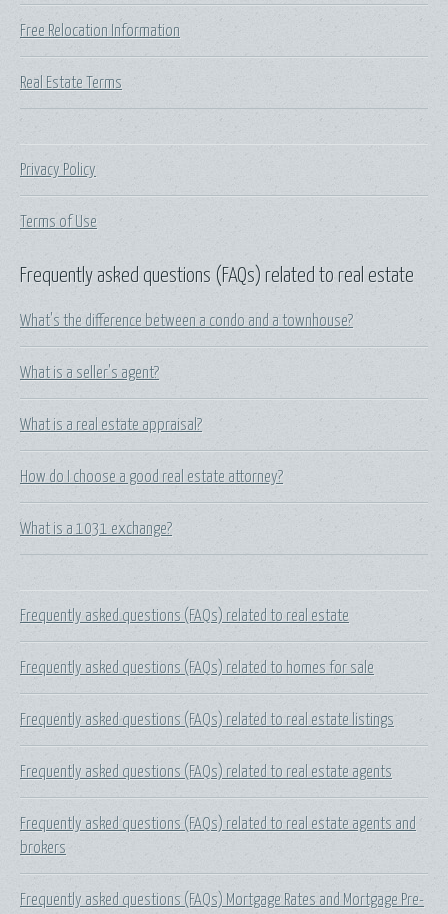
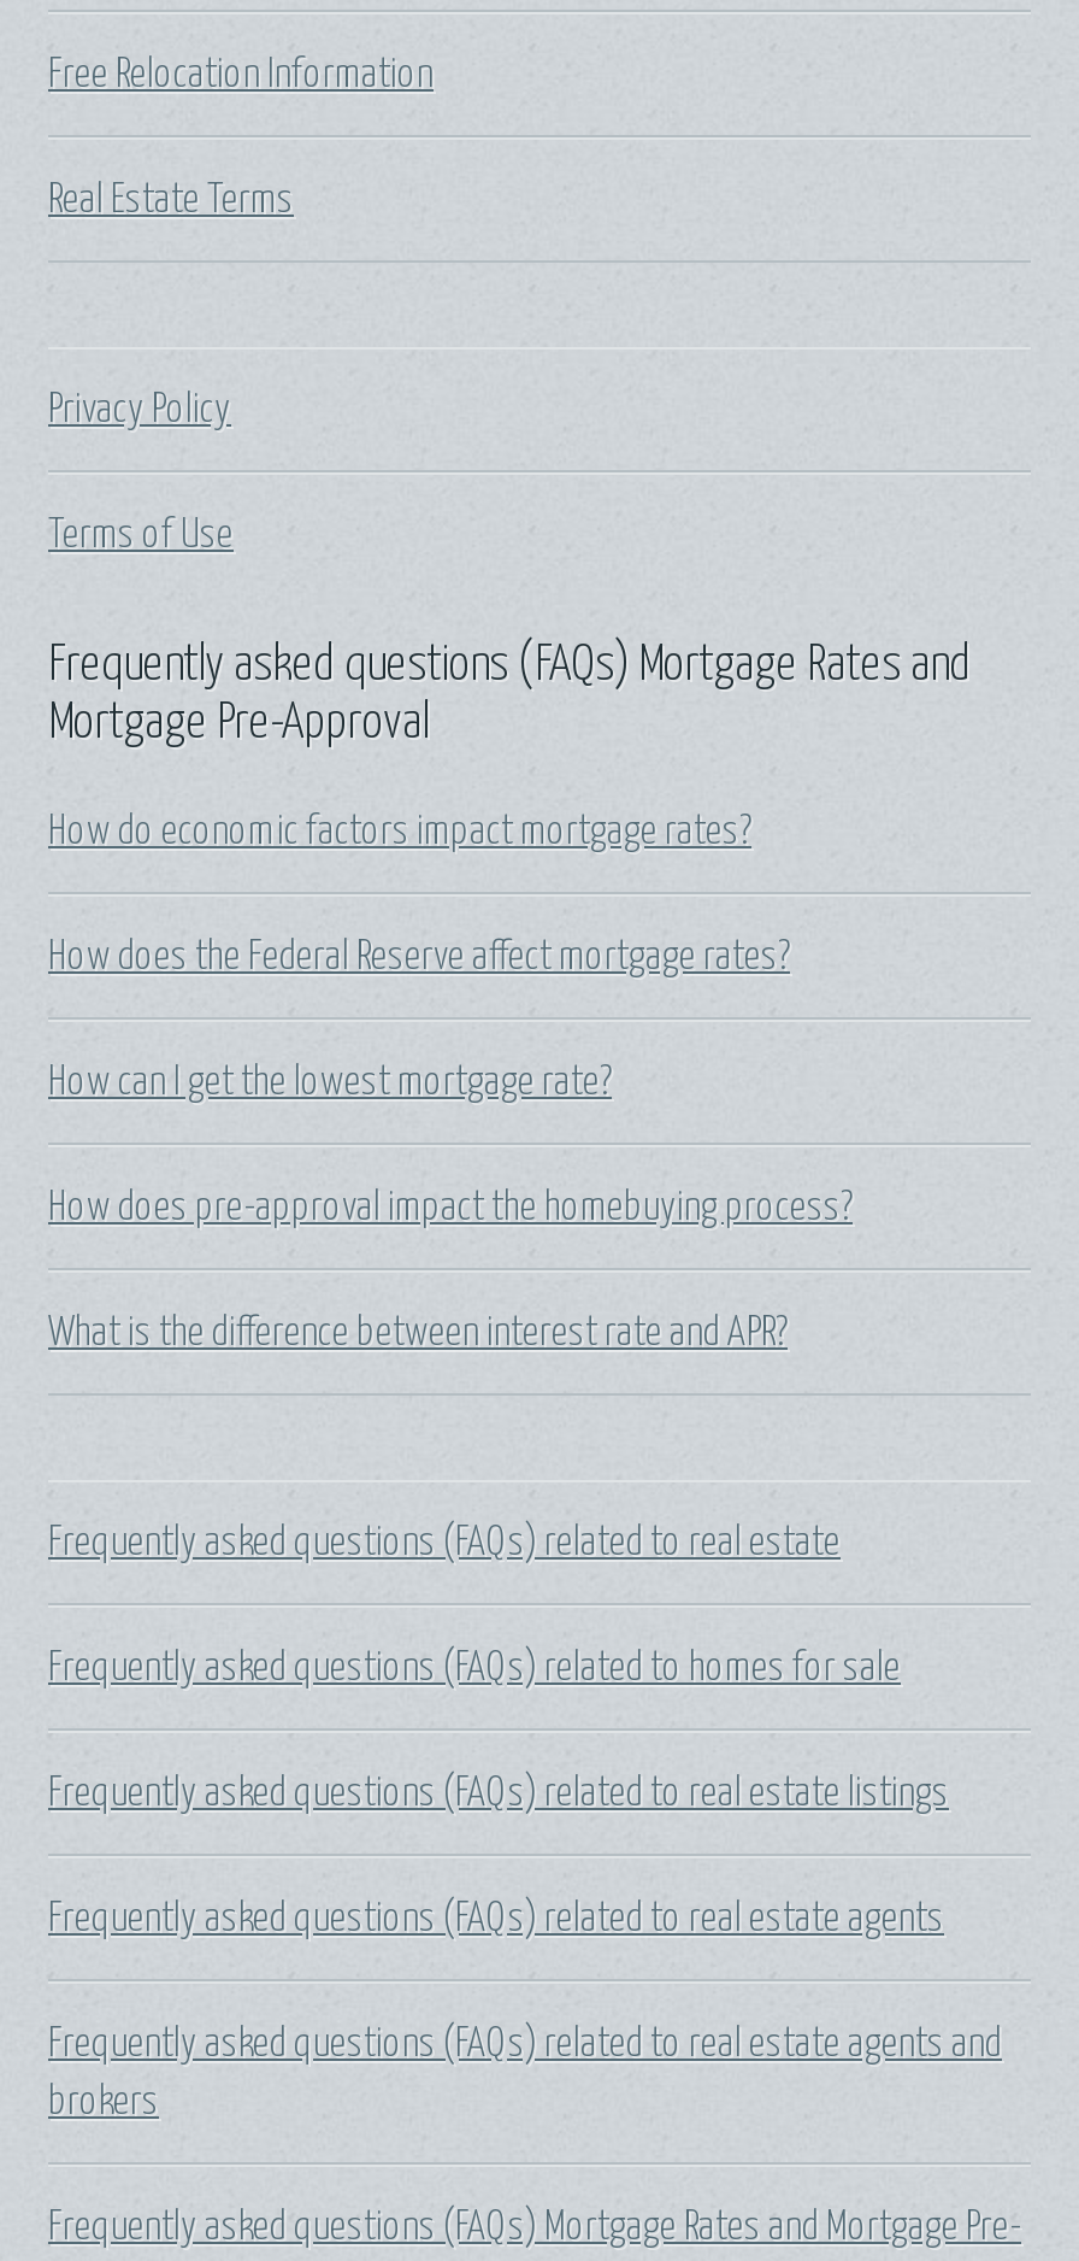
- Frequently asked questions (FAQs) related to real estate
+ Frequently asked questions (FAQs) Mortgage Rates and
+ Mortgage Pre-Approval

- What's the difference between a condo and a townhouse?
+ How do economic factors impact mortgage rates?

- What is a seller's agent?
+ How does the Federal Reserve affect mortgage rates?

- What is a real estate appraisal?
+ How can I get the lowest mortgage rate?

- How do I choose a good real estate attorney?
+ How does pre-approval impact the homebuying process?

- What is a 1031 exchange?
+ What is the difference between interest rate and APR?
